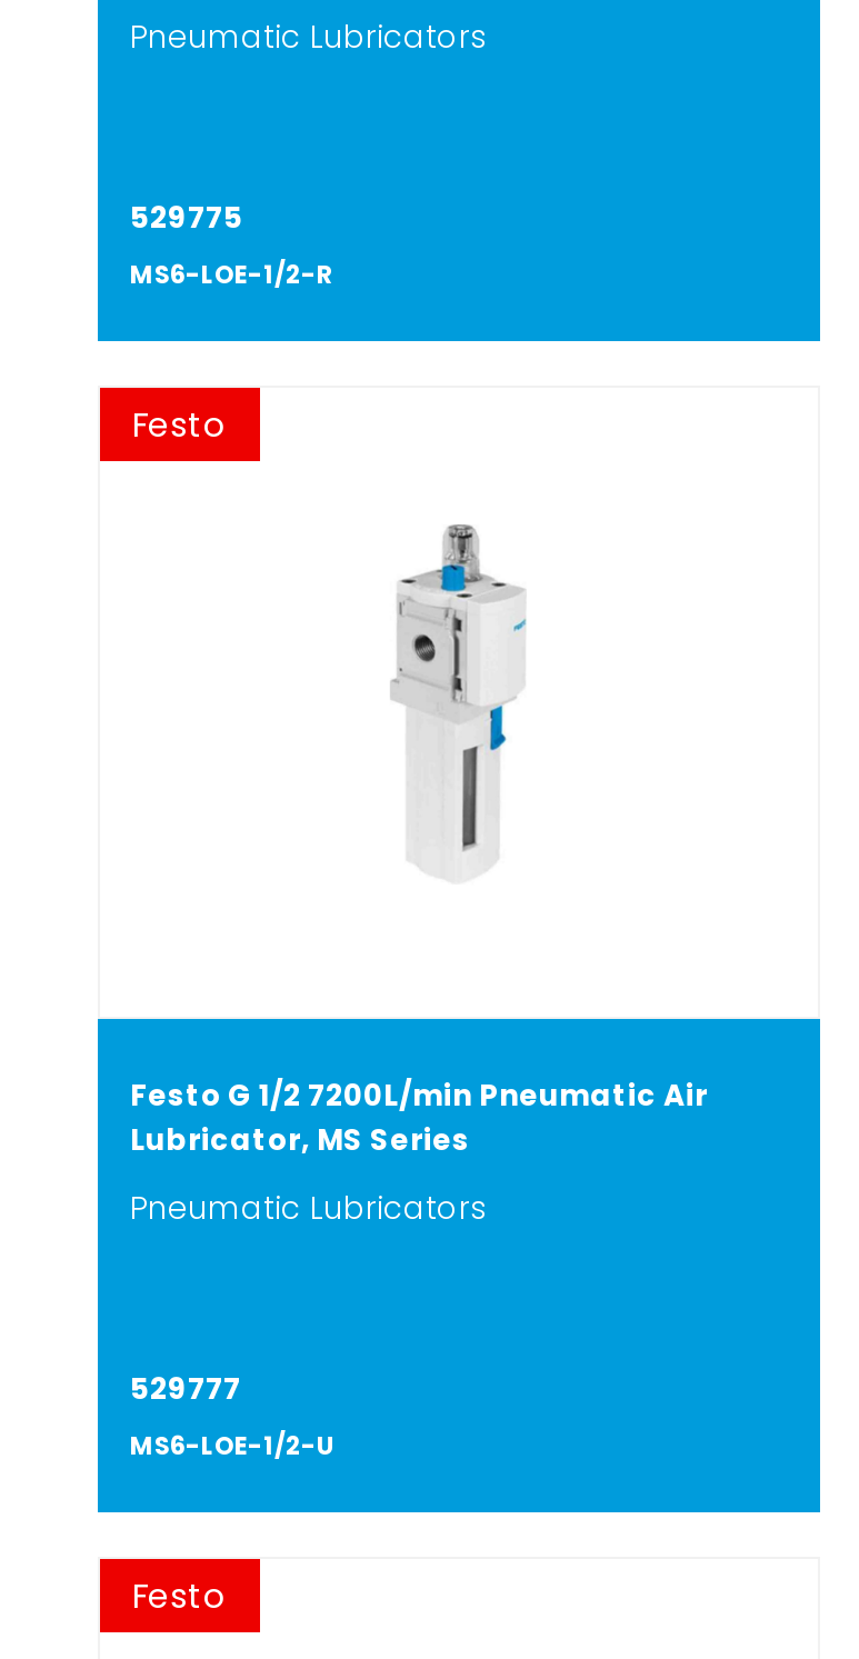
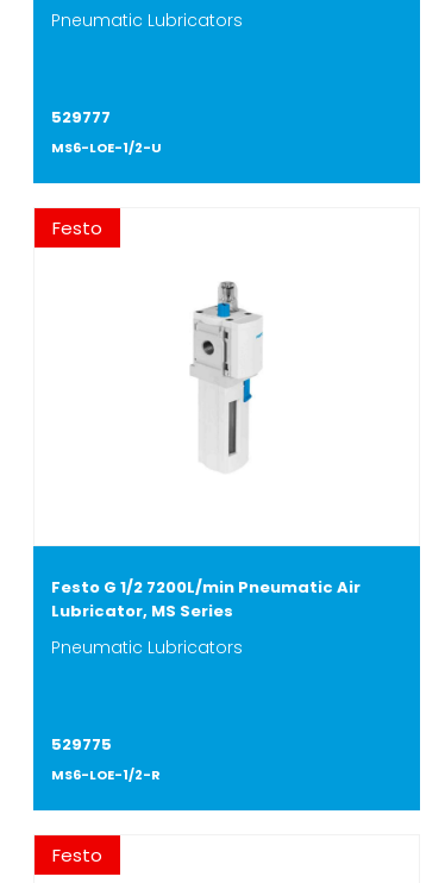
- 529775
- MS6-LOE-1/2-R
+ 529777
+ MS6-LOE-1/2-U

- 529777
- MS6-LOE-1/2-U
+ 529775
+ MS6-LOE-1/2-R
